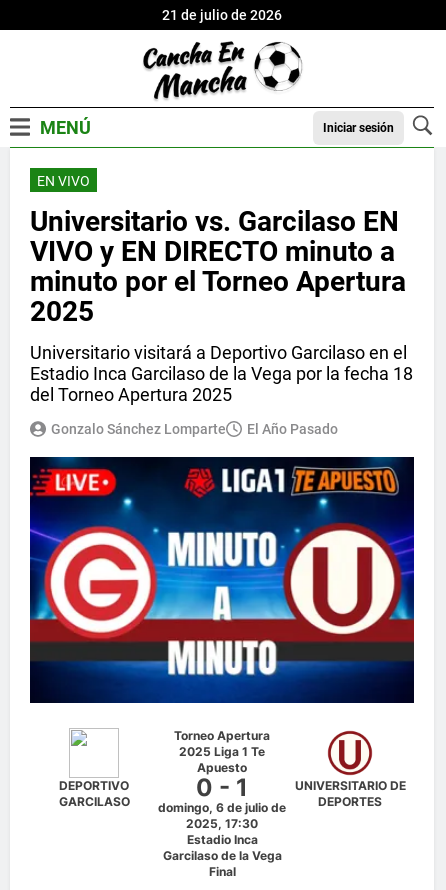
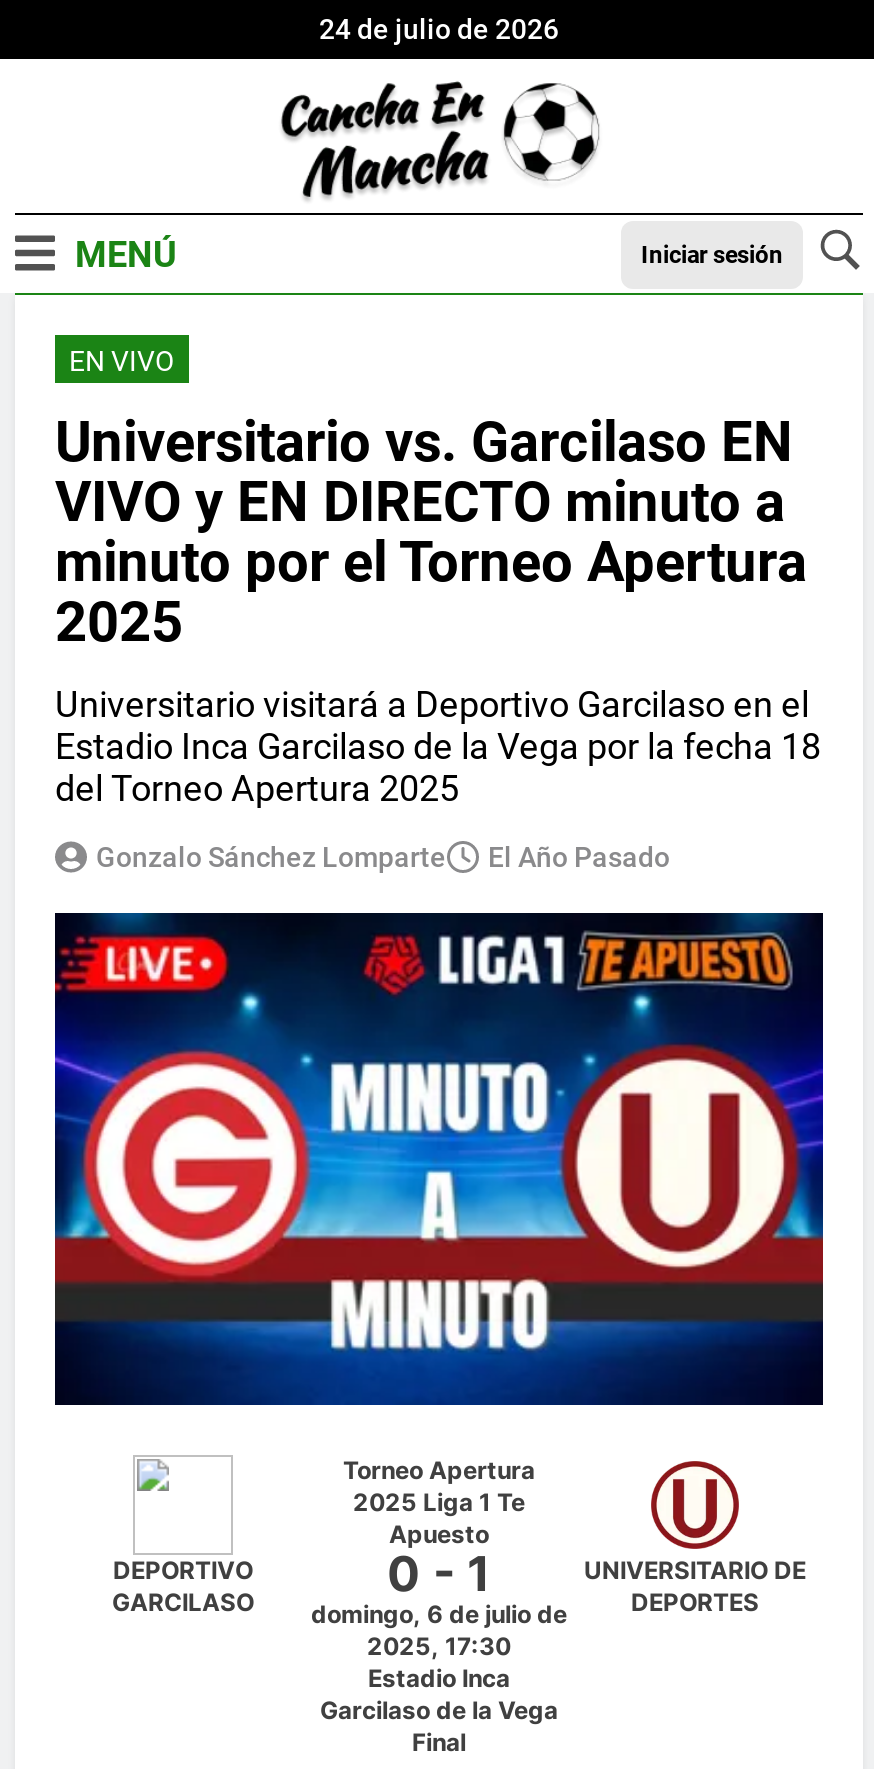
- 21 de julio de 2026
+ 24 de julio de 2026
